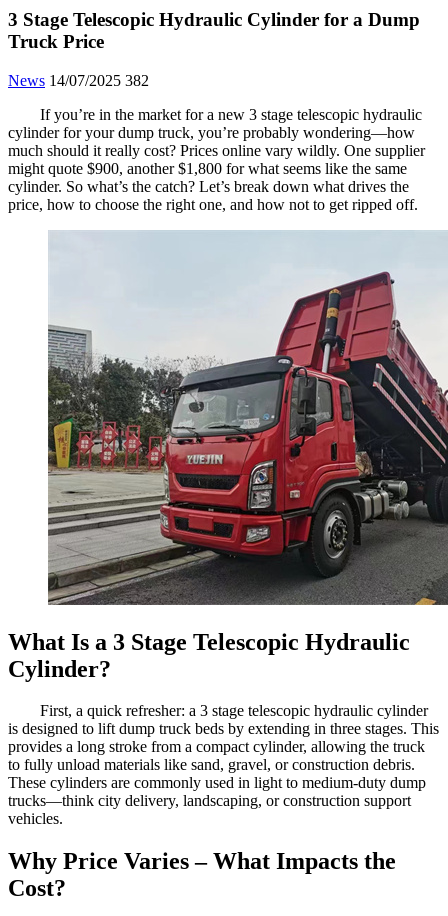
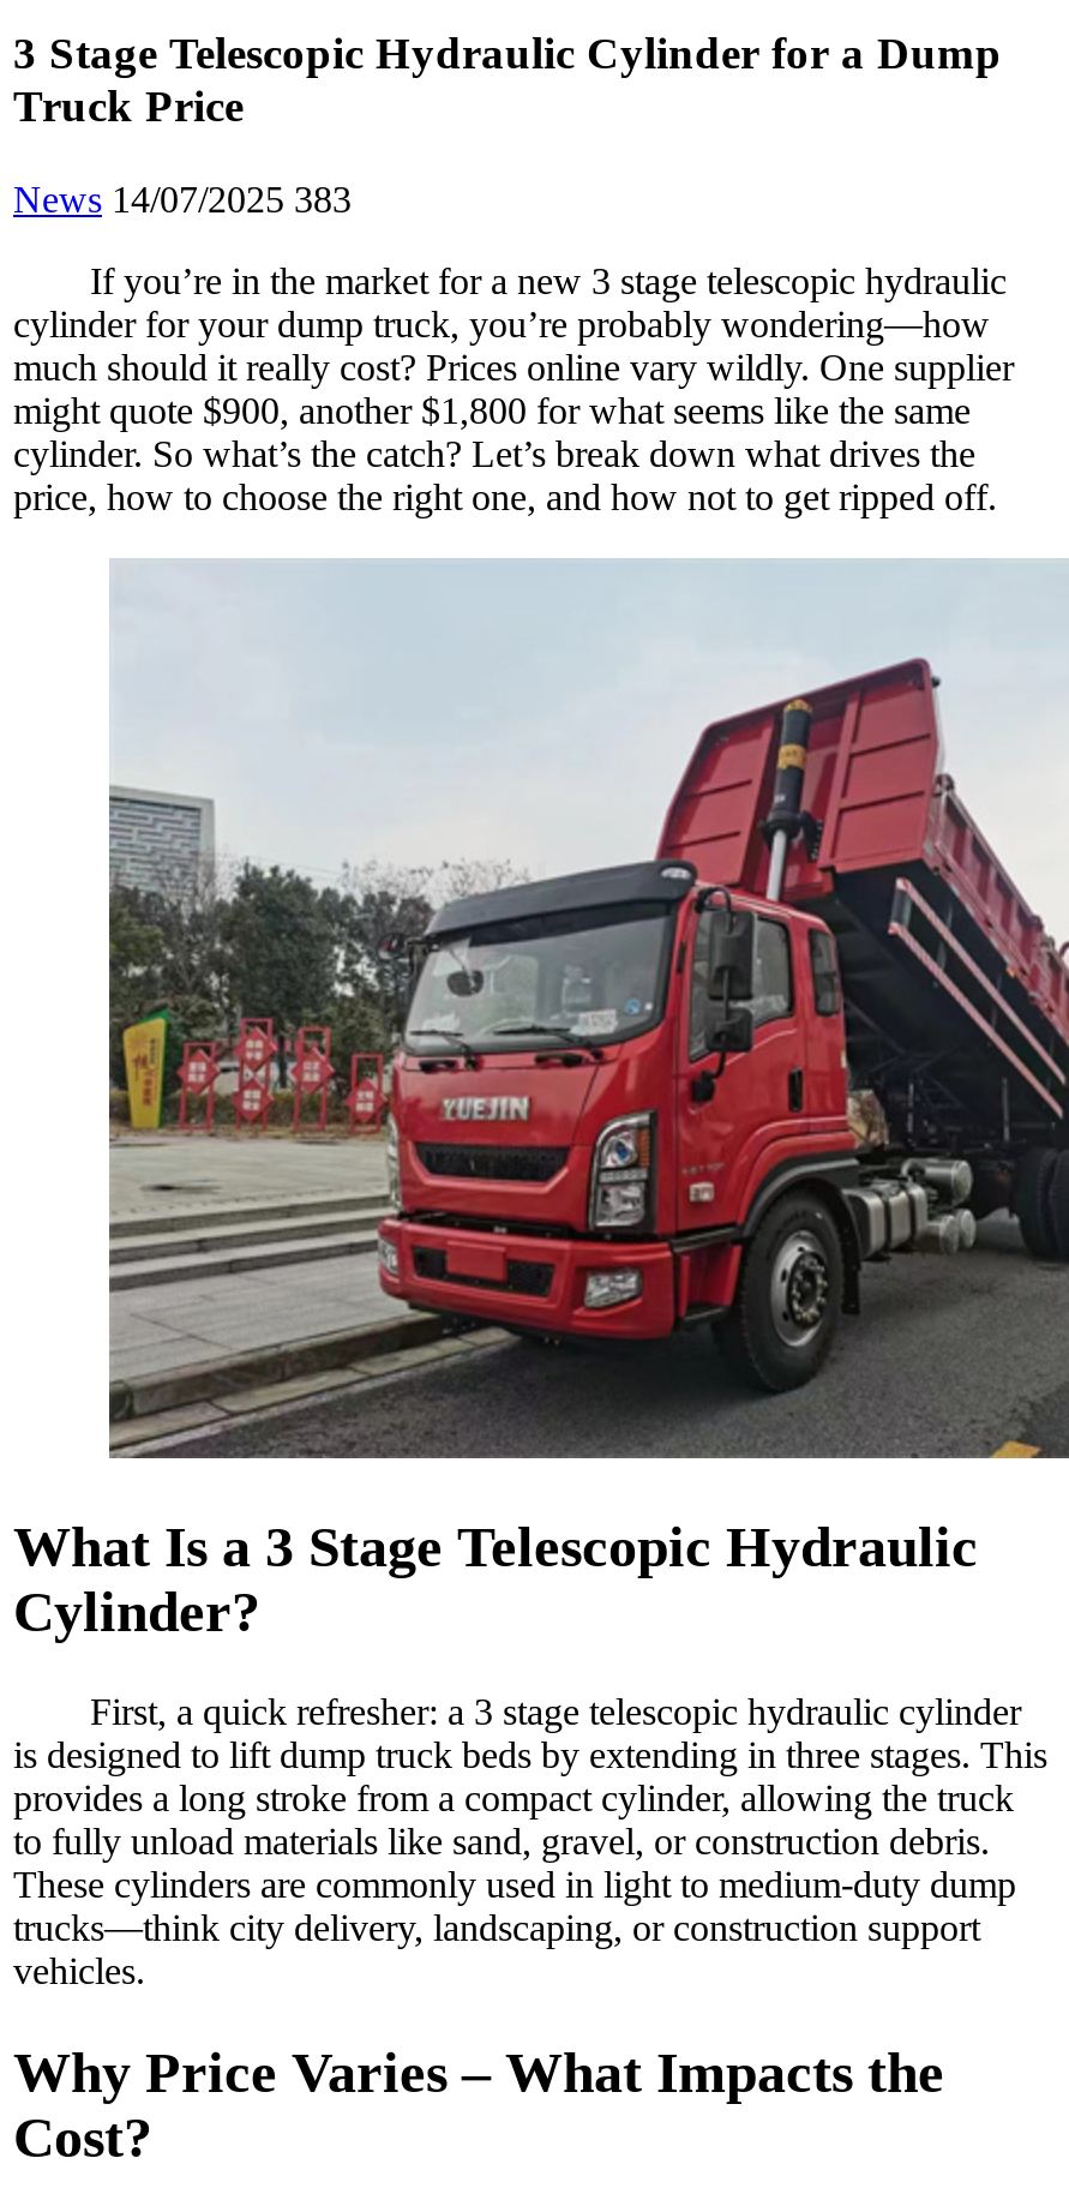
- News 14/07/2025 382
+ News 14/07/2025 383
